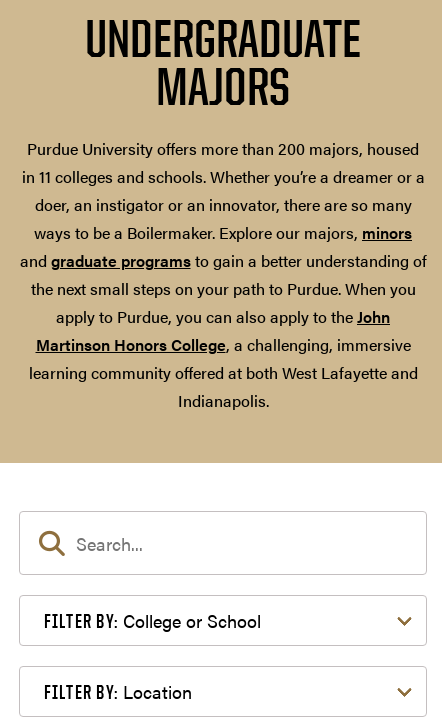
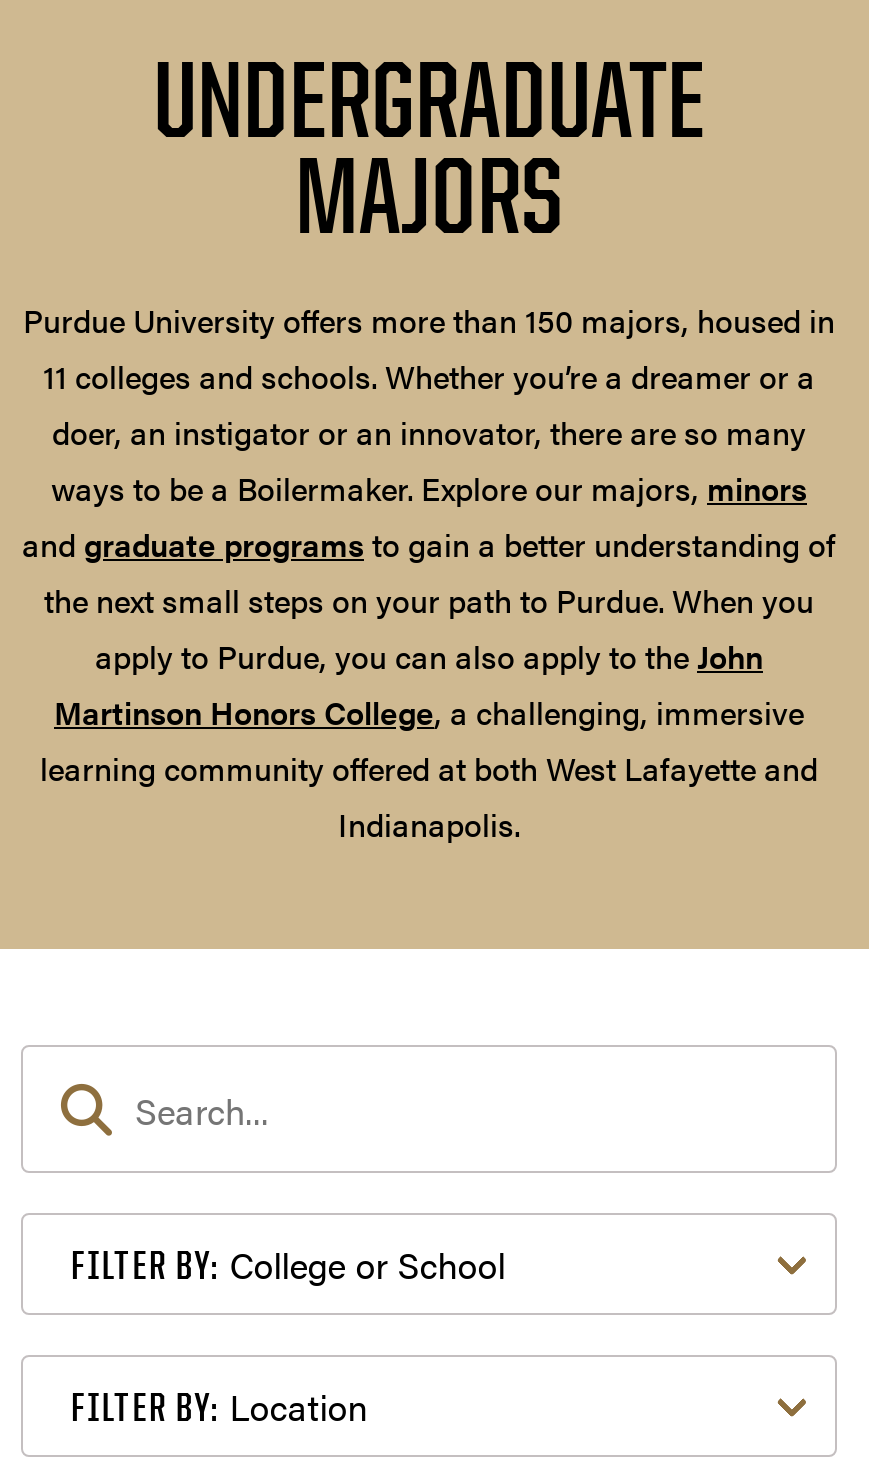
- Purdue University offers more than 200 majors, housed
- in 11 colleges and schools. Whether you’re a dreamer or a
+ Purdue University offers more than 150 majors, housed in
+ 11 colleges and schools. Whether you’re a dreamer or a
